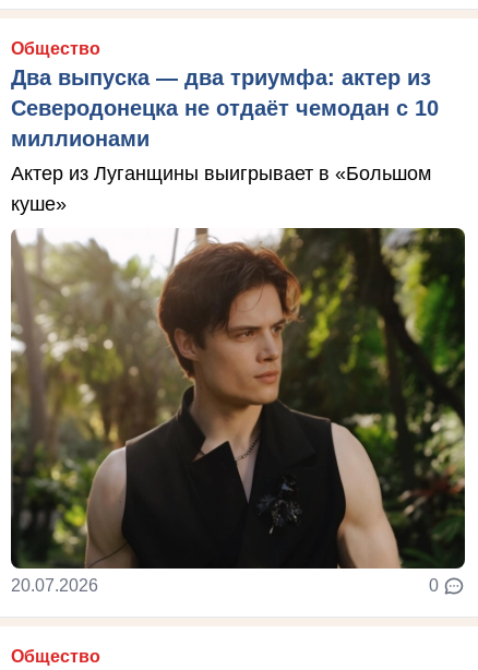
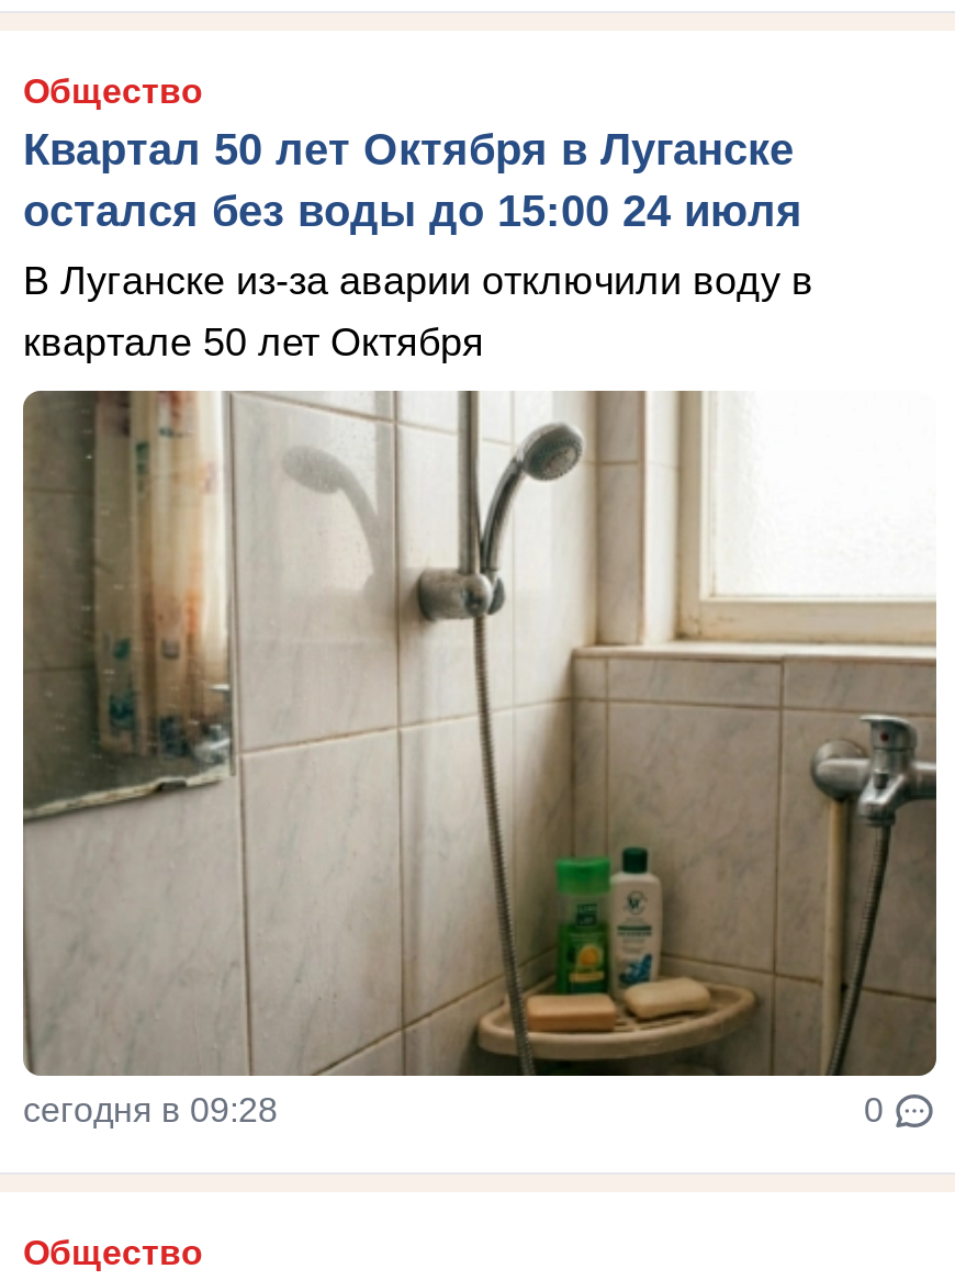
- Два выпуска — два триумфа: актер из
- Северодонецка не отдаёт чемодан с 10
- миллионами
+ Квартал 50 лет Октября в Луганске
+ остался без воды до 15:00 24 июля

- Актер из Луганщины выигрывает в «Большом
- куше»
+ В Луганске из-за аварии отключили воду в
+ квартале 50 лет Октября

- [image]
- 20.07.2026
+ [image]
+ сегодня в 09:28
